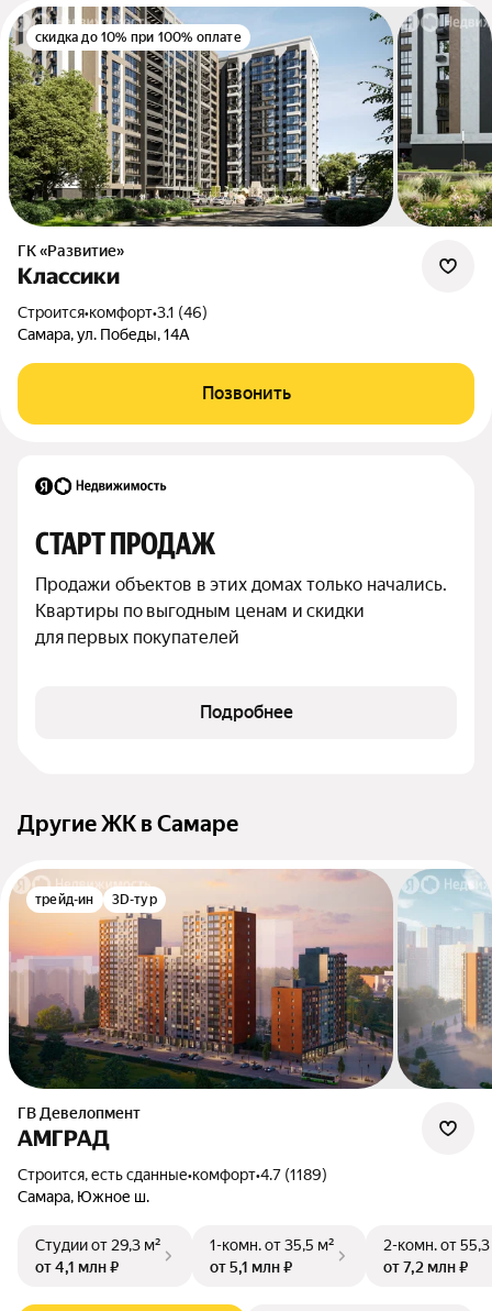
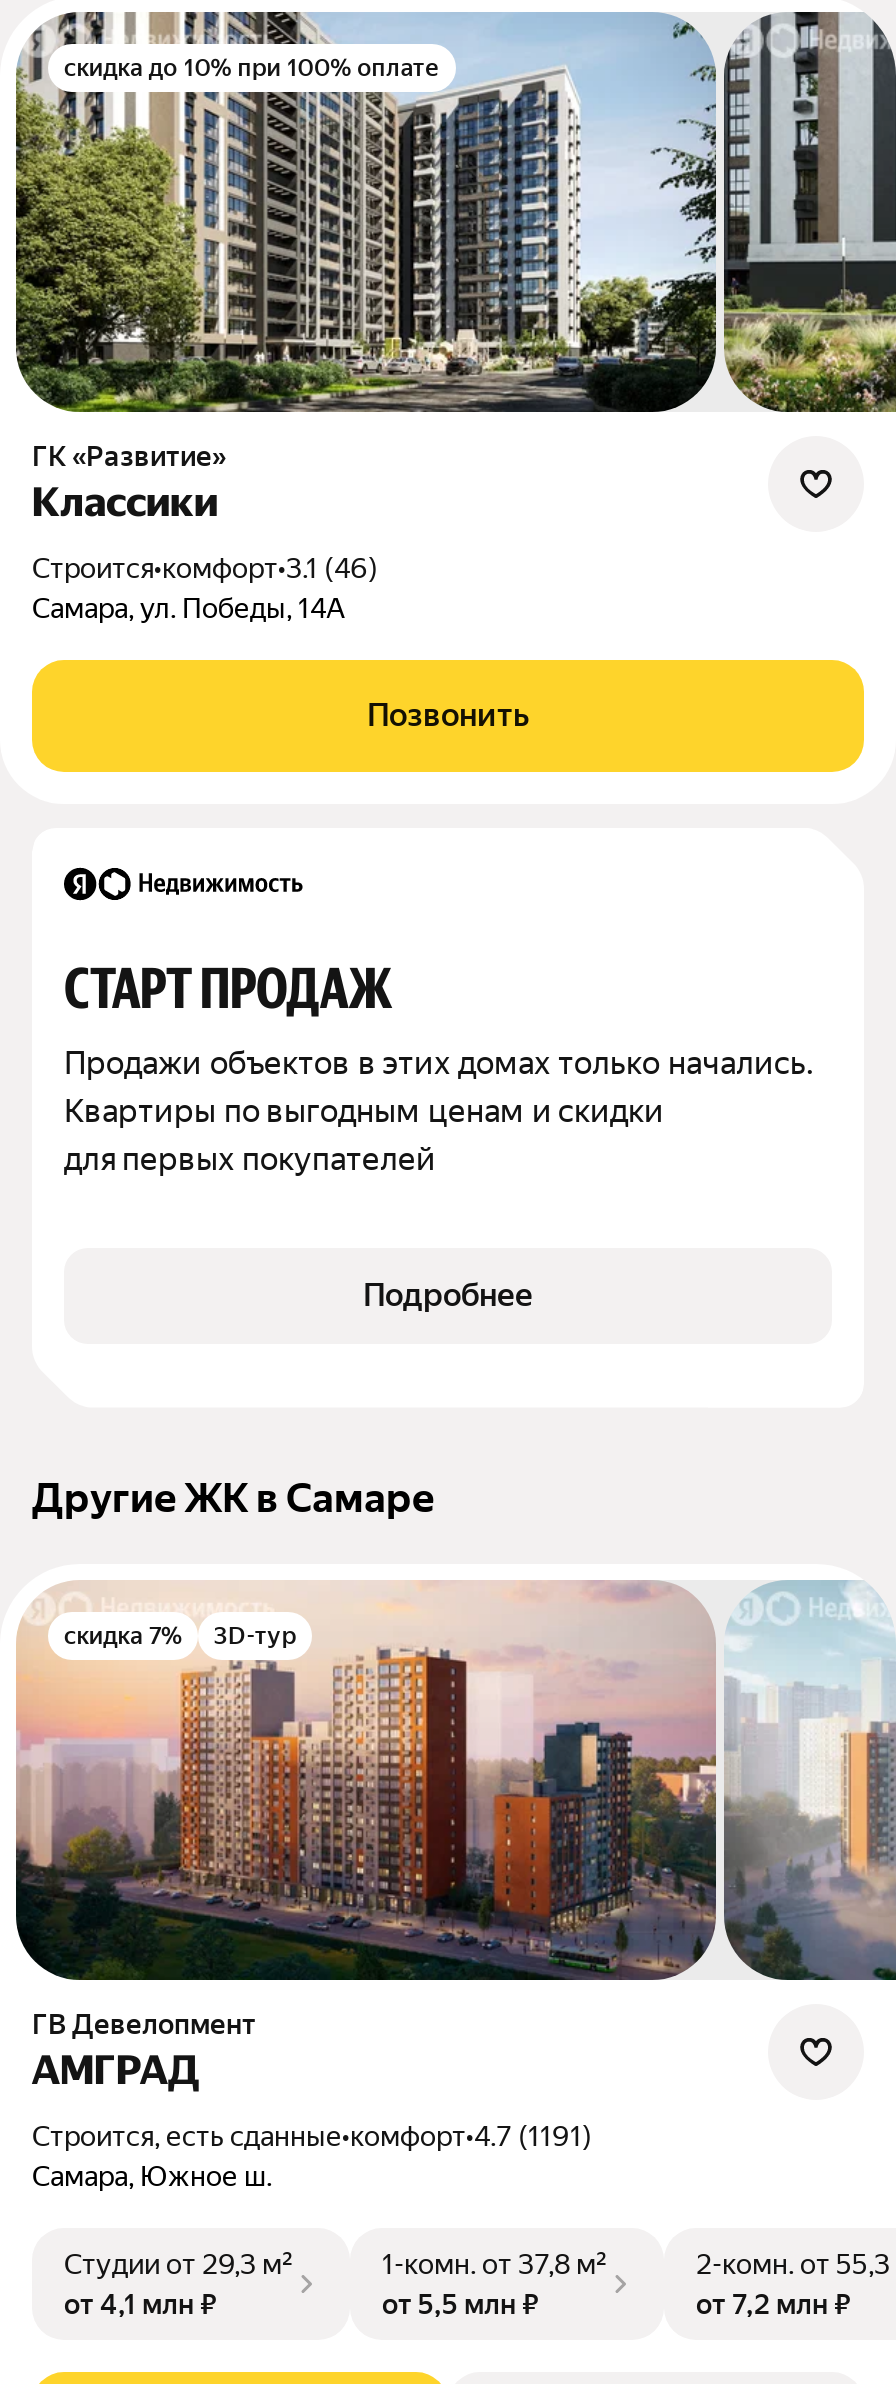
- трейд-ин
+ скидка 7%

- Строится, есть сданные•комфорт•4.7 (1189)
+ Строится, есть сданные•комфорт•4.7 (1191)

- 1-комн. от 35,5 м²
+ 1-комн. от 37,8 м²

- от 5,1 млн ₽
+ от 5,5 млн ₽
